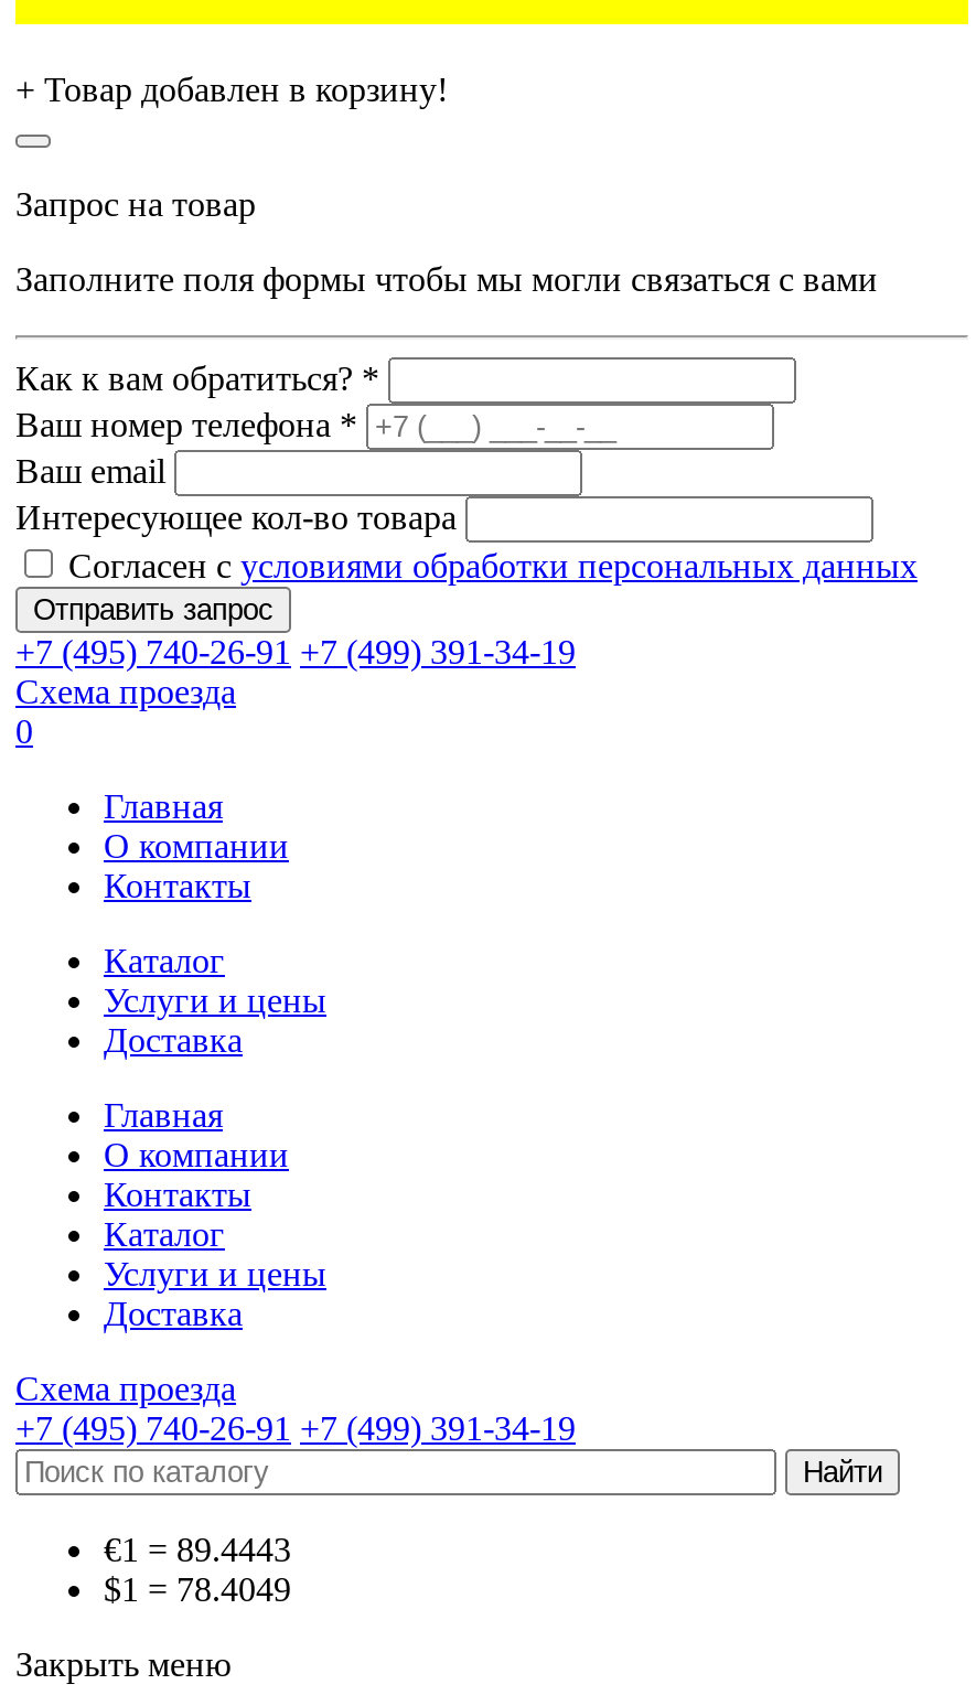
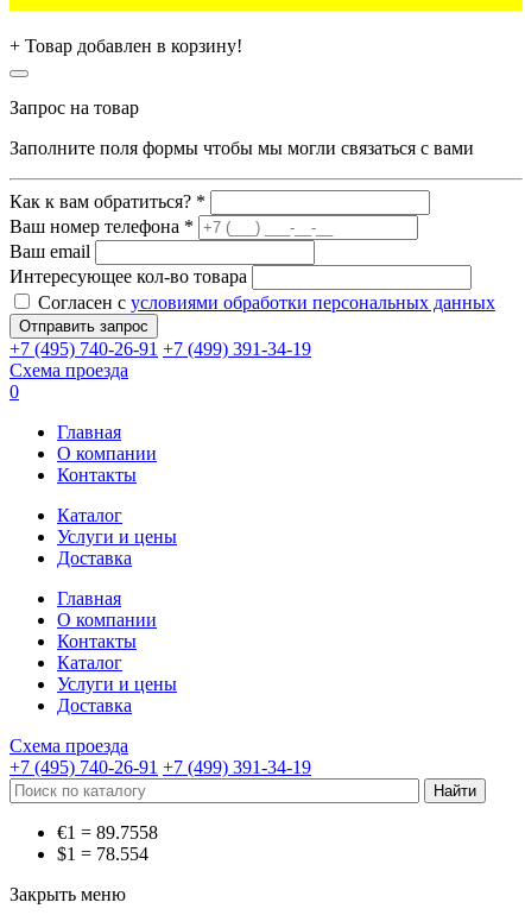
- €1 = 89.4443
+ €1 = 89.7558

- $1 = 78.4049
+ $1 = 78.554
